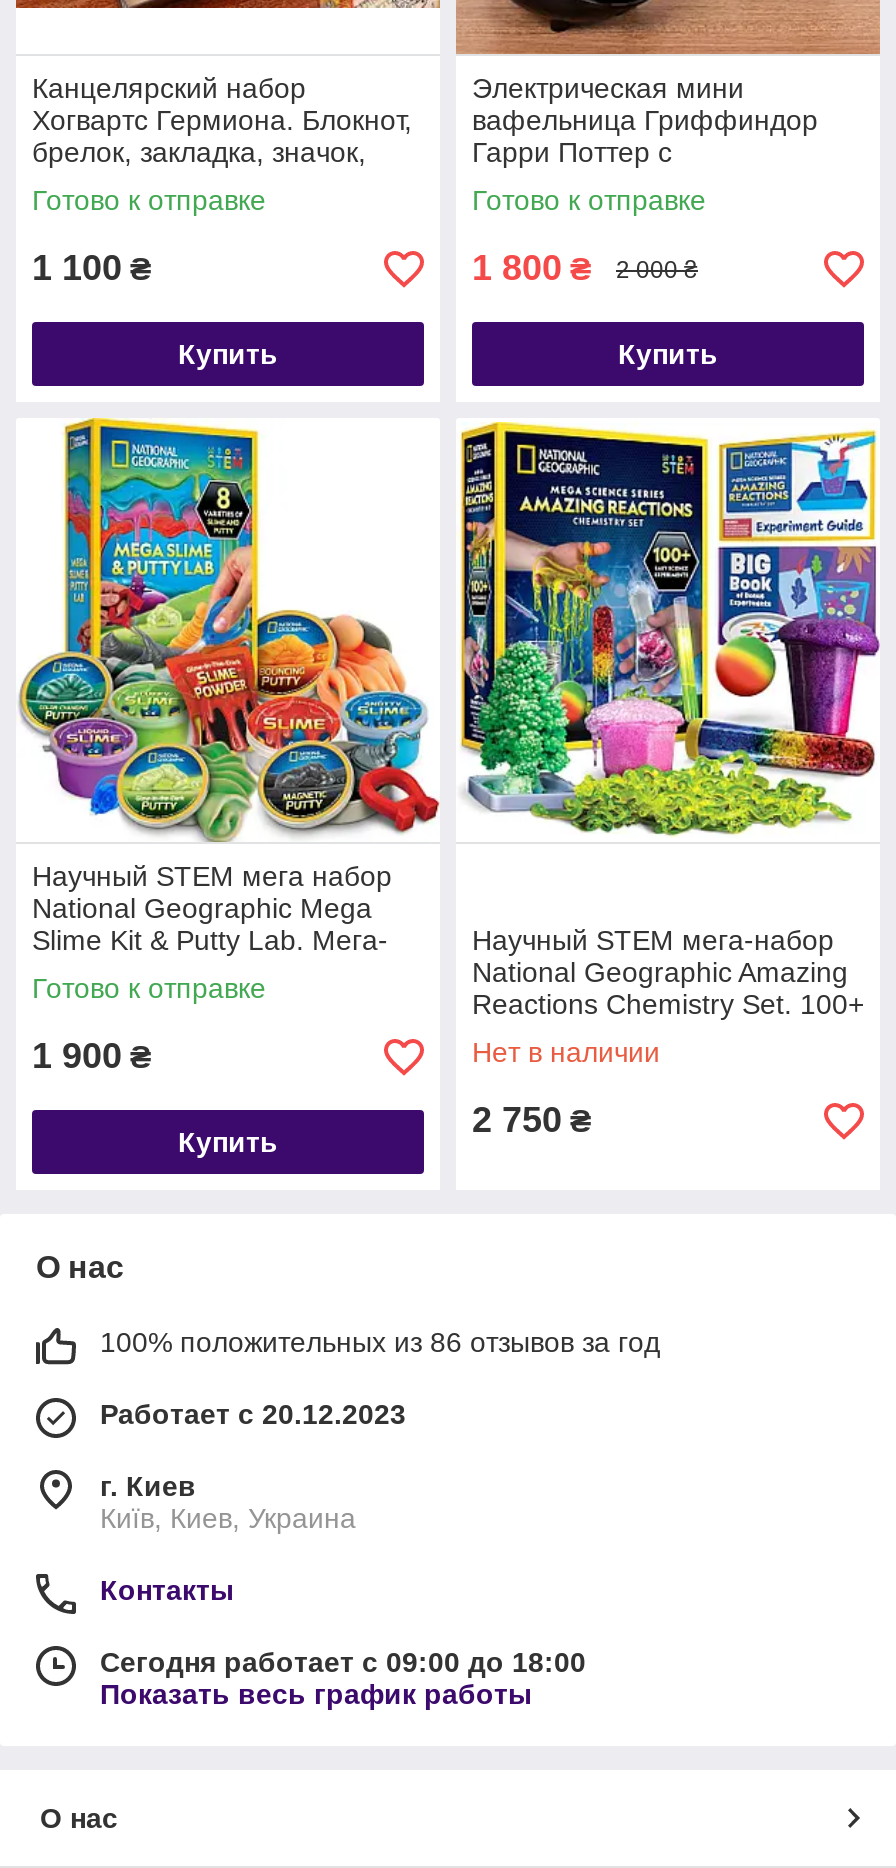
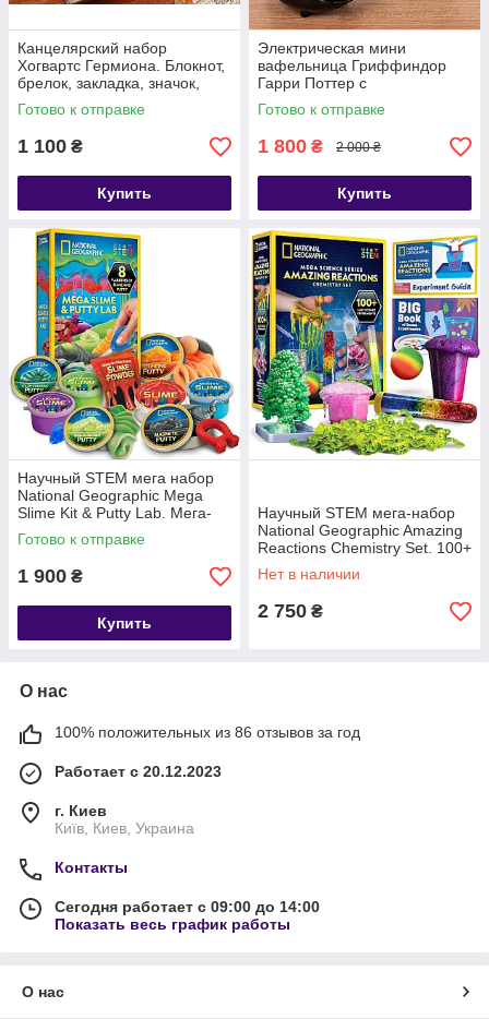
- Сегодня работает с 09:00 до 18:00
+ Сегодня работает с 09:00 до 14:00
